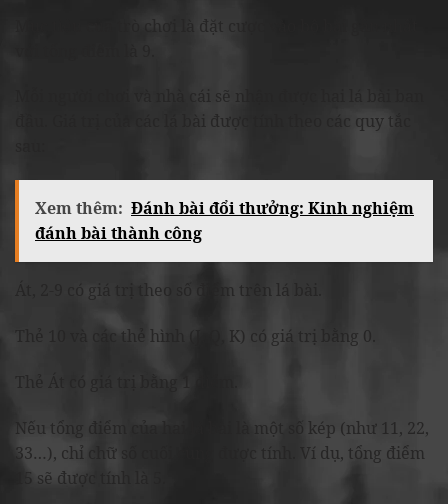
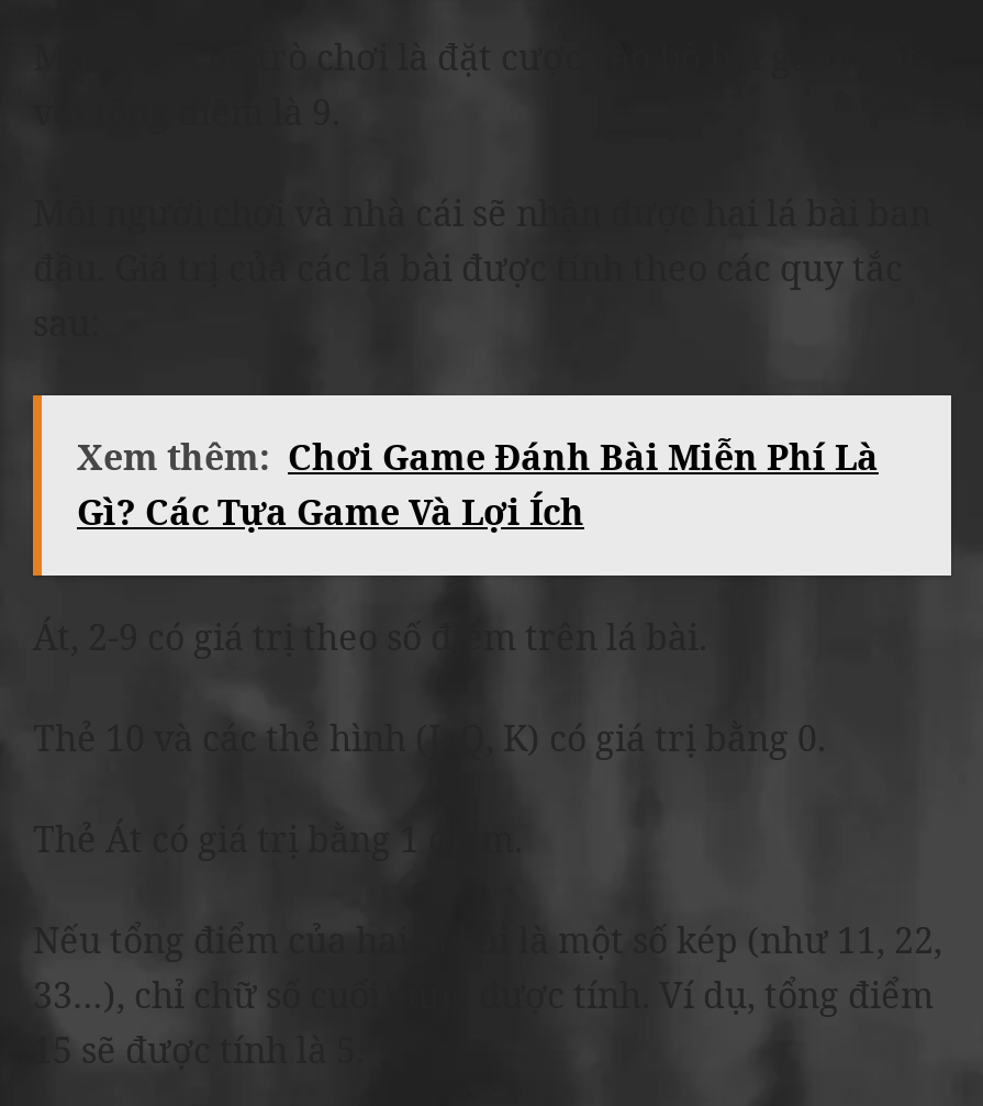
- Xem thêm: Đánh bài đổi thưởng: Kinh nghiệm
- đánh bài thành công
+ Xem thêm: Chơi Game Đánh Bài Miễn Phí Là
+ Gì? Các Tựa Game Và Lợi Ích
